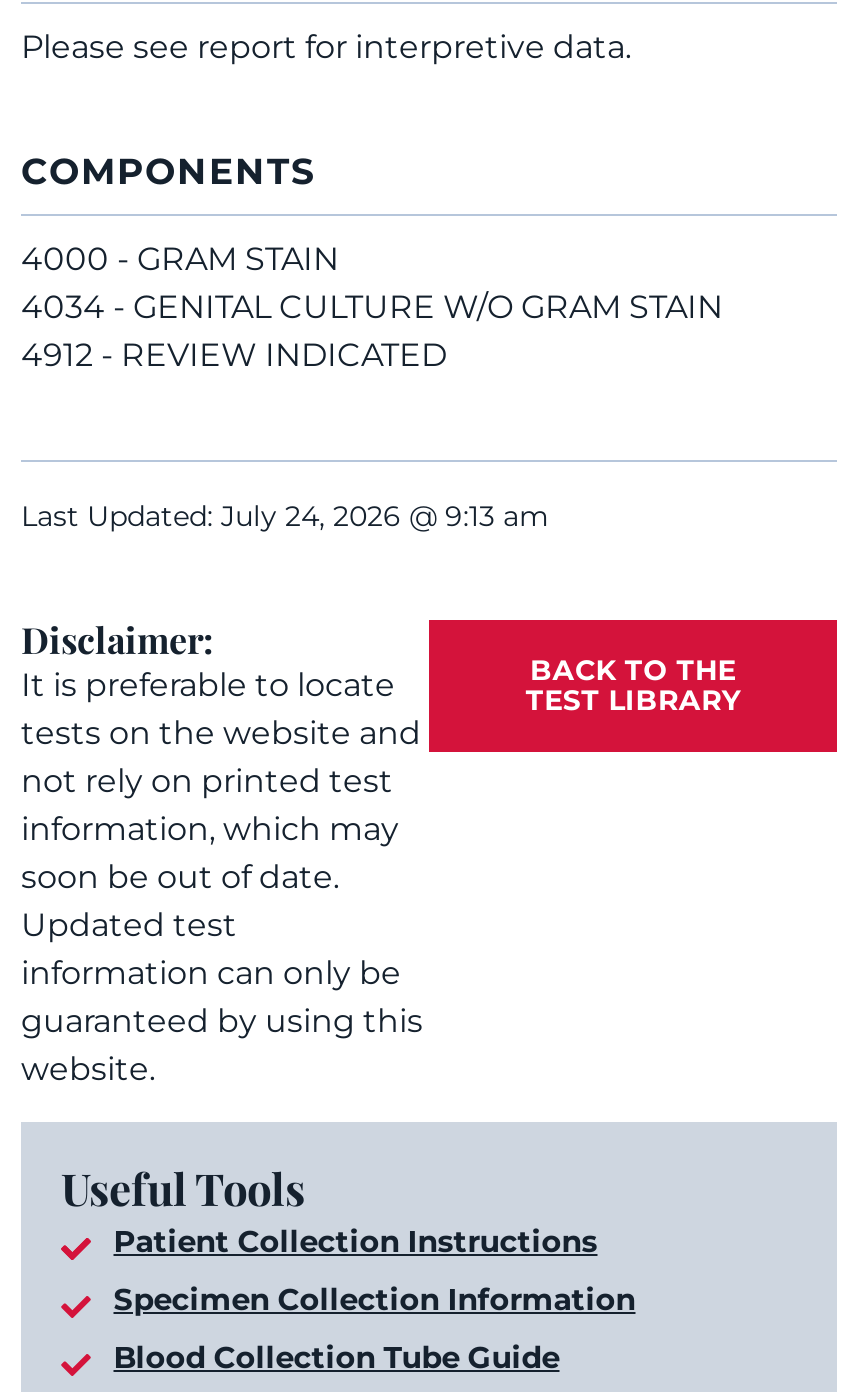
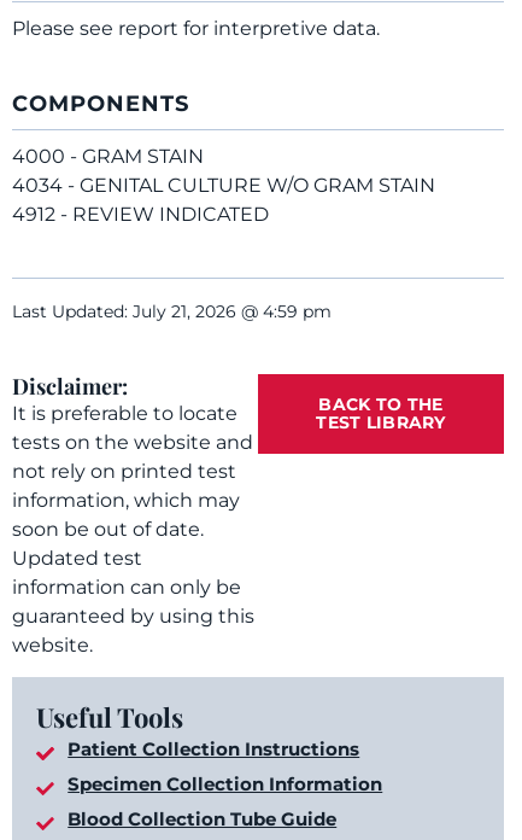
- Last Updated: July 24, 2026 @ 9:13 am
+ Last Updated: July 21, 2026 @ 4:59 pm
